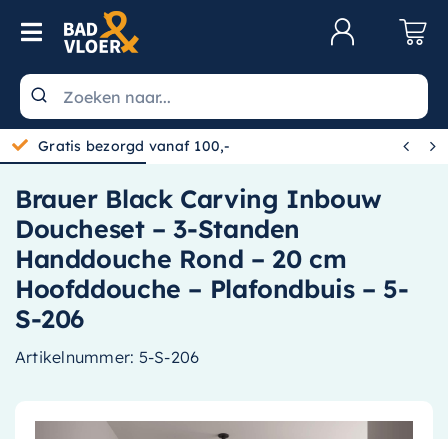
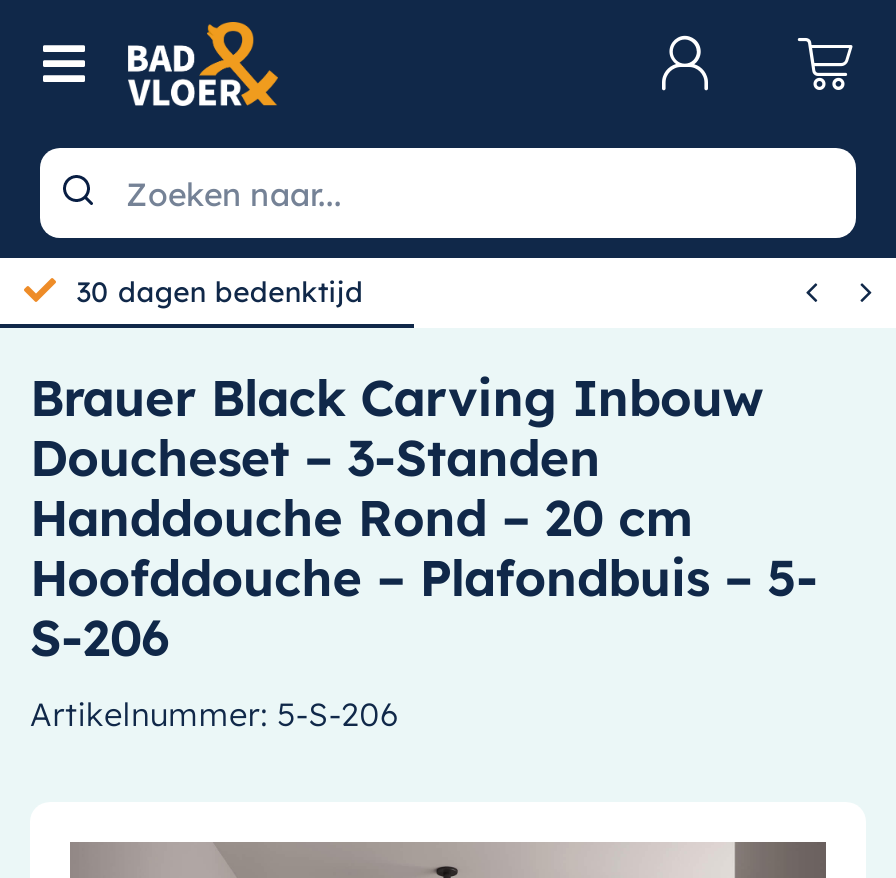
- Gratis bezorgd vanaf 100,-
+ 30 dagen bedenktijd
